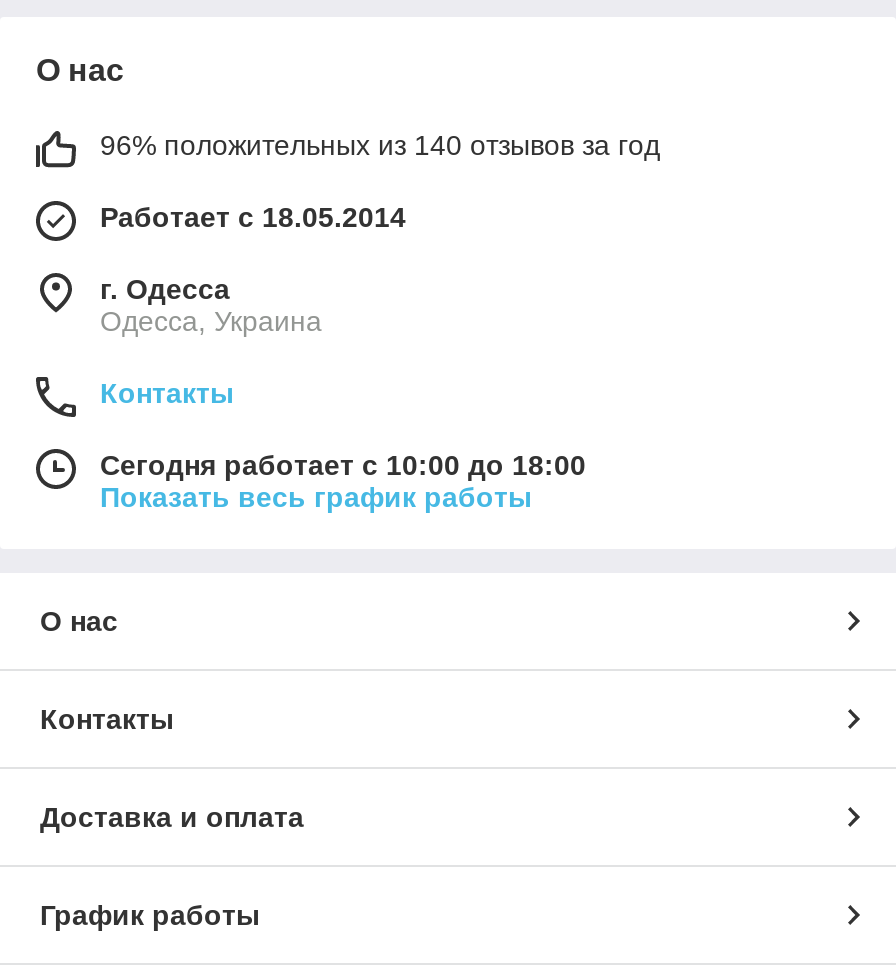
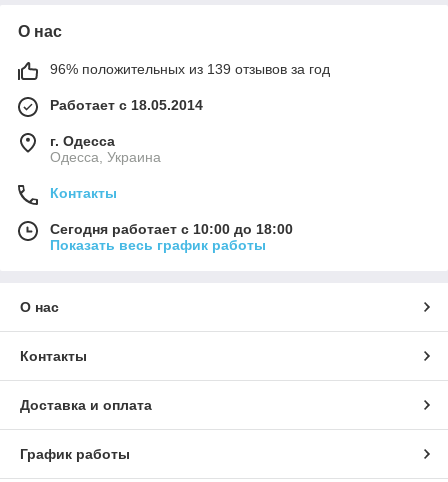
- 96% положительных из 140 отзывов за год
+ 96% положительных из 139 отзывов за год
